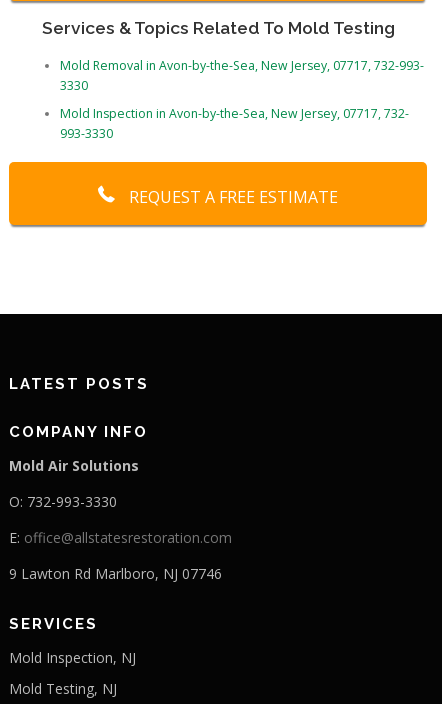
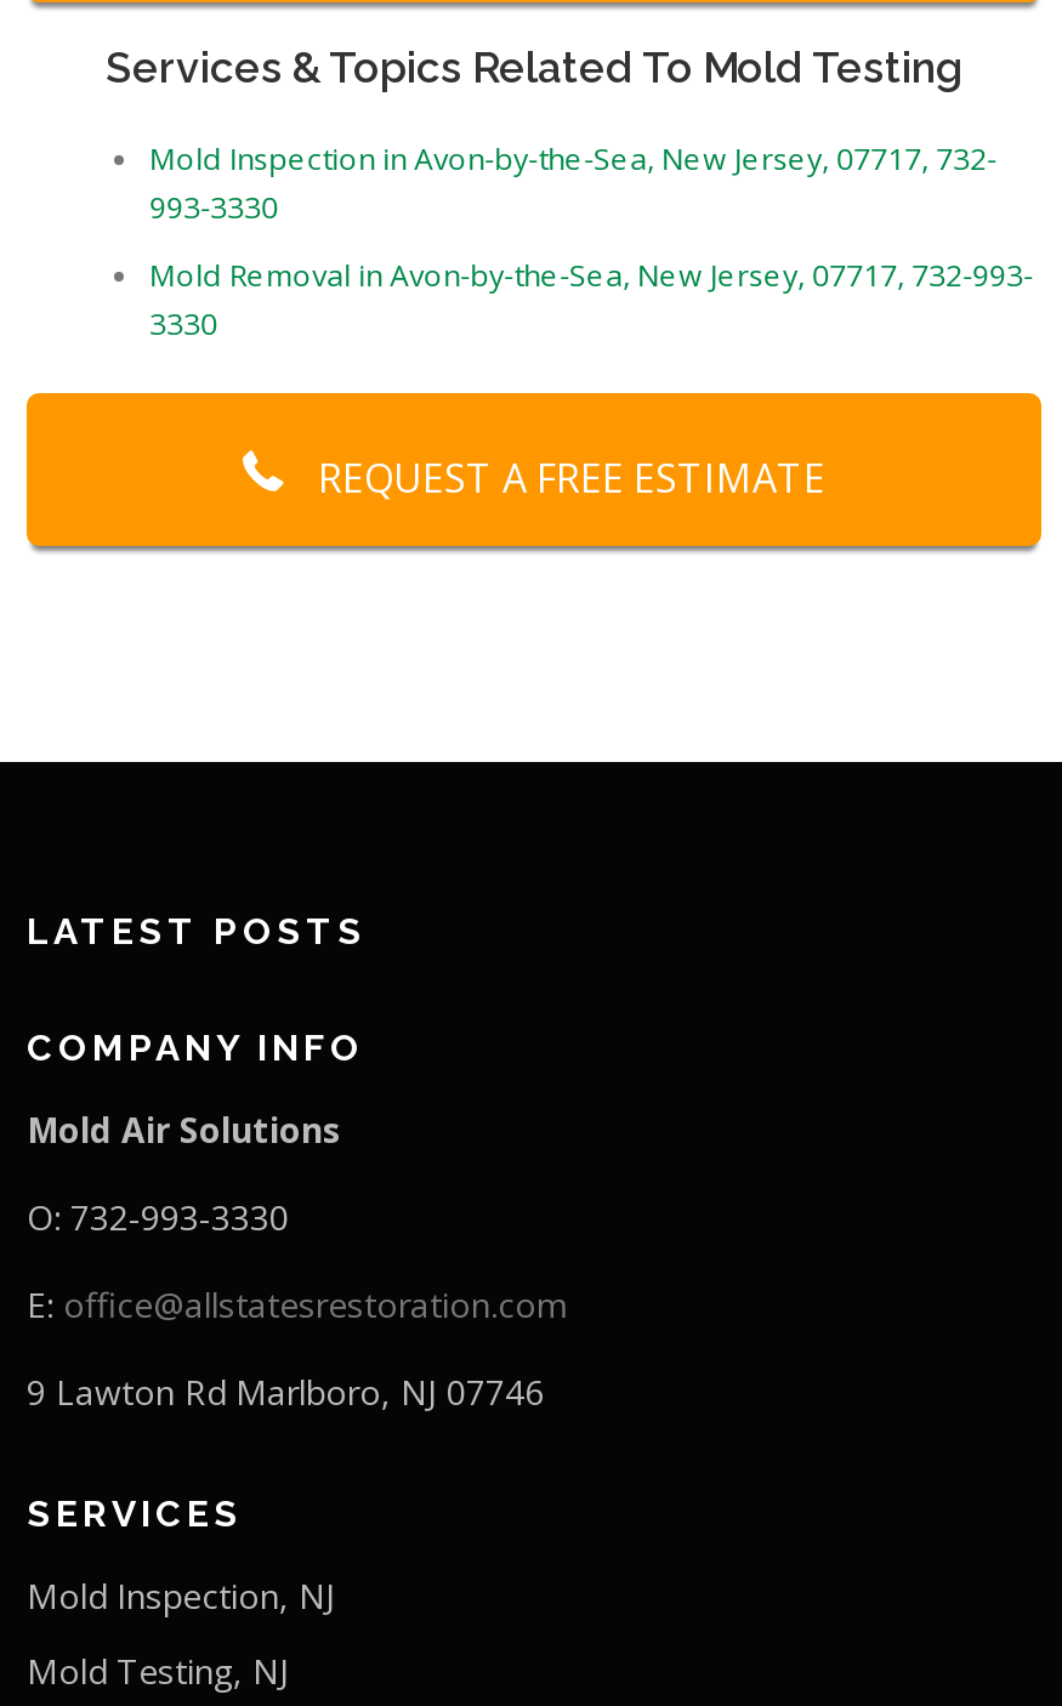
moved down: Mold Removal in Avon-by-the-Sea, New Jersey, 07717, 732-993- | 3330

moved up: Mold Inspection in Avon-by-the-Sea, New Jersey, 07717, 732- | 993-3330
